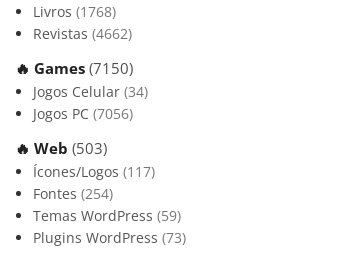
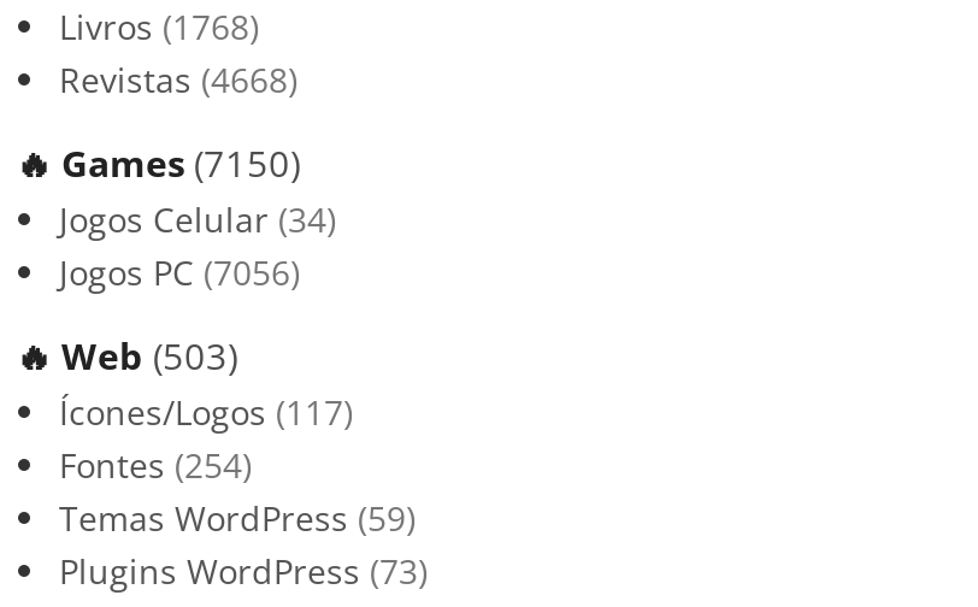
- Revistas (4662)
+ Revistas (4668)
